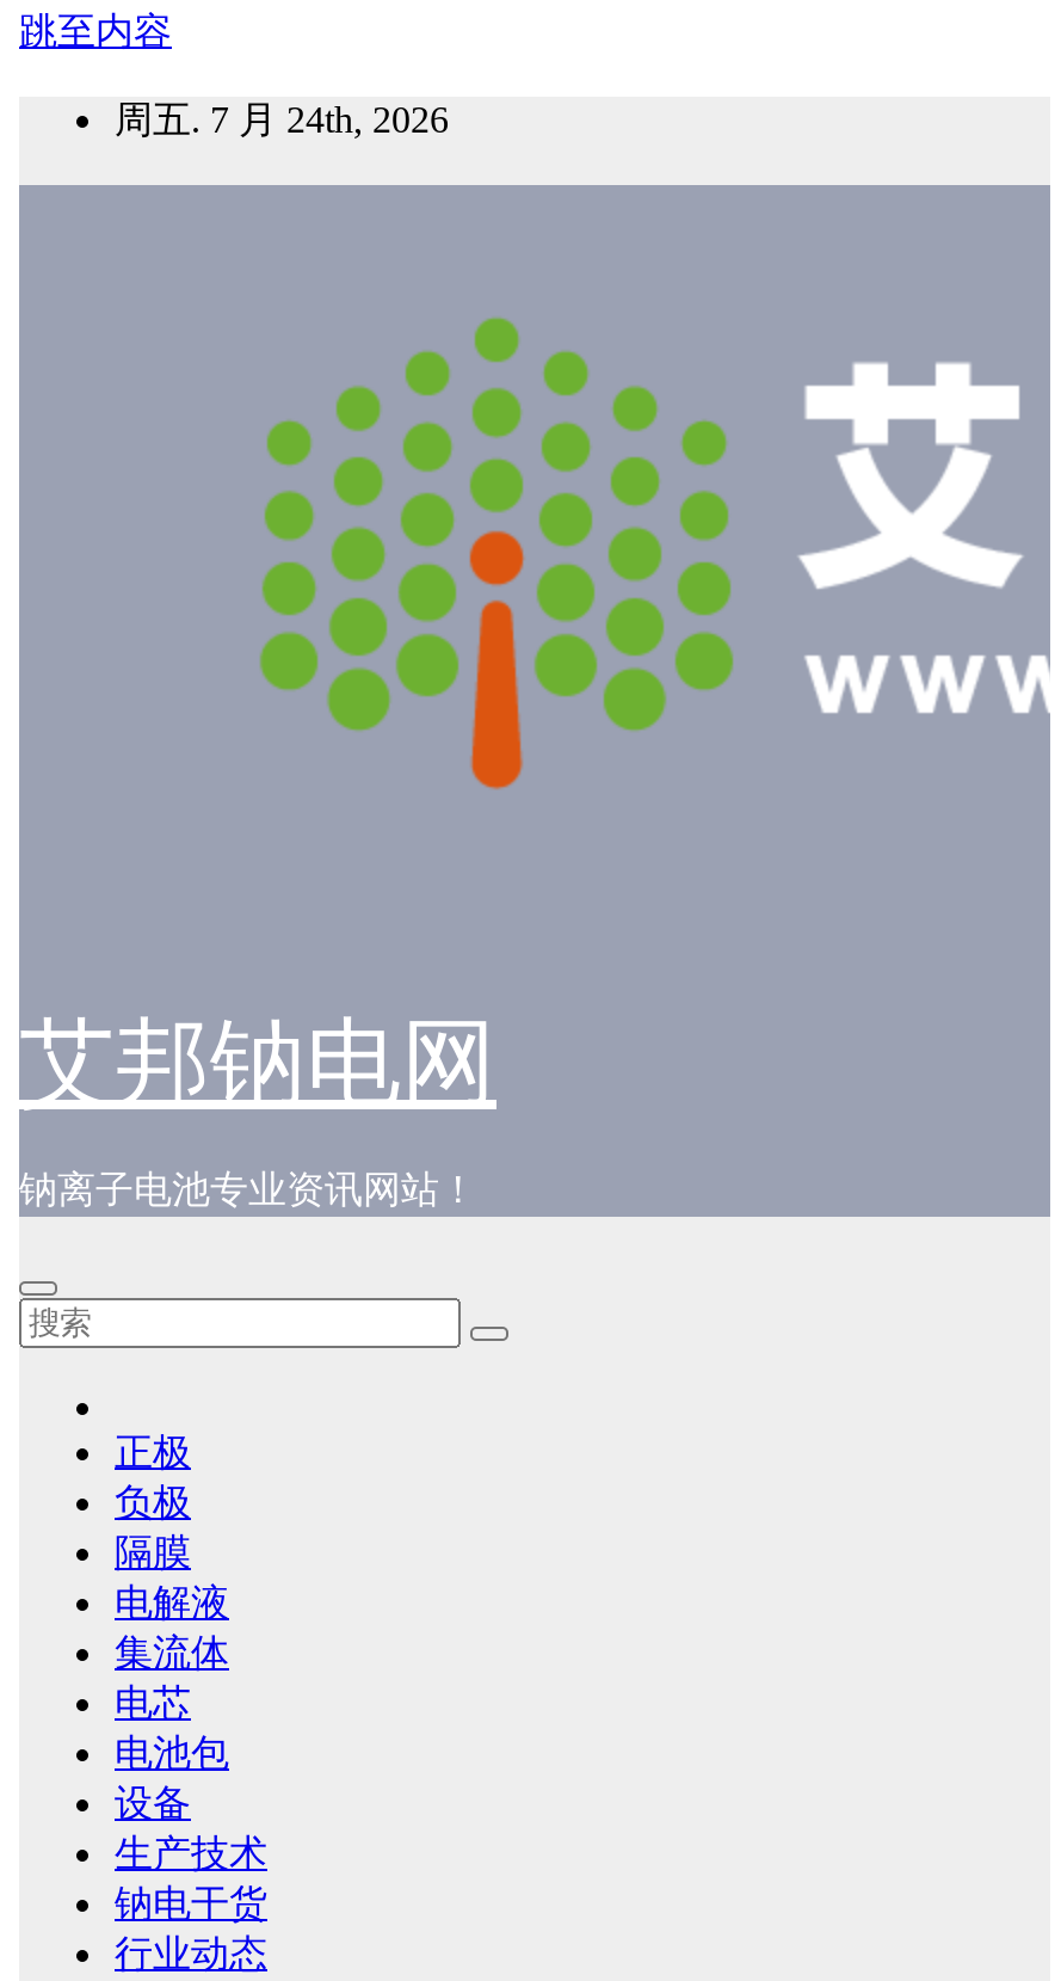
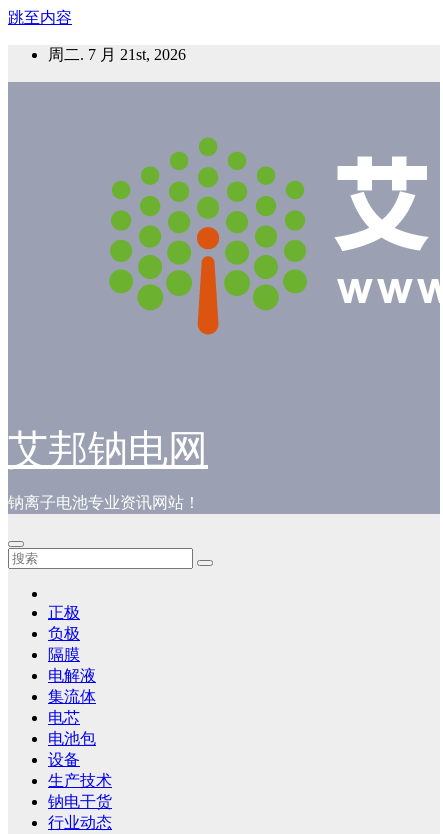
- 周五. 7 月 24th, 2026
+ 周二. 7 月 21st, 2026
